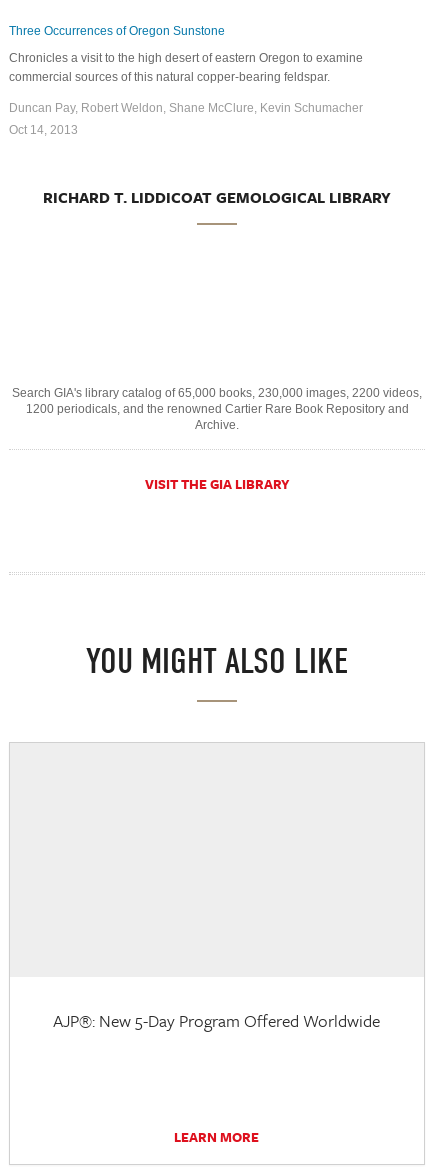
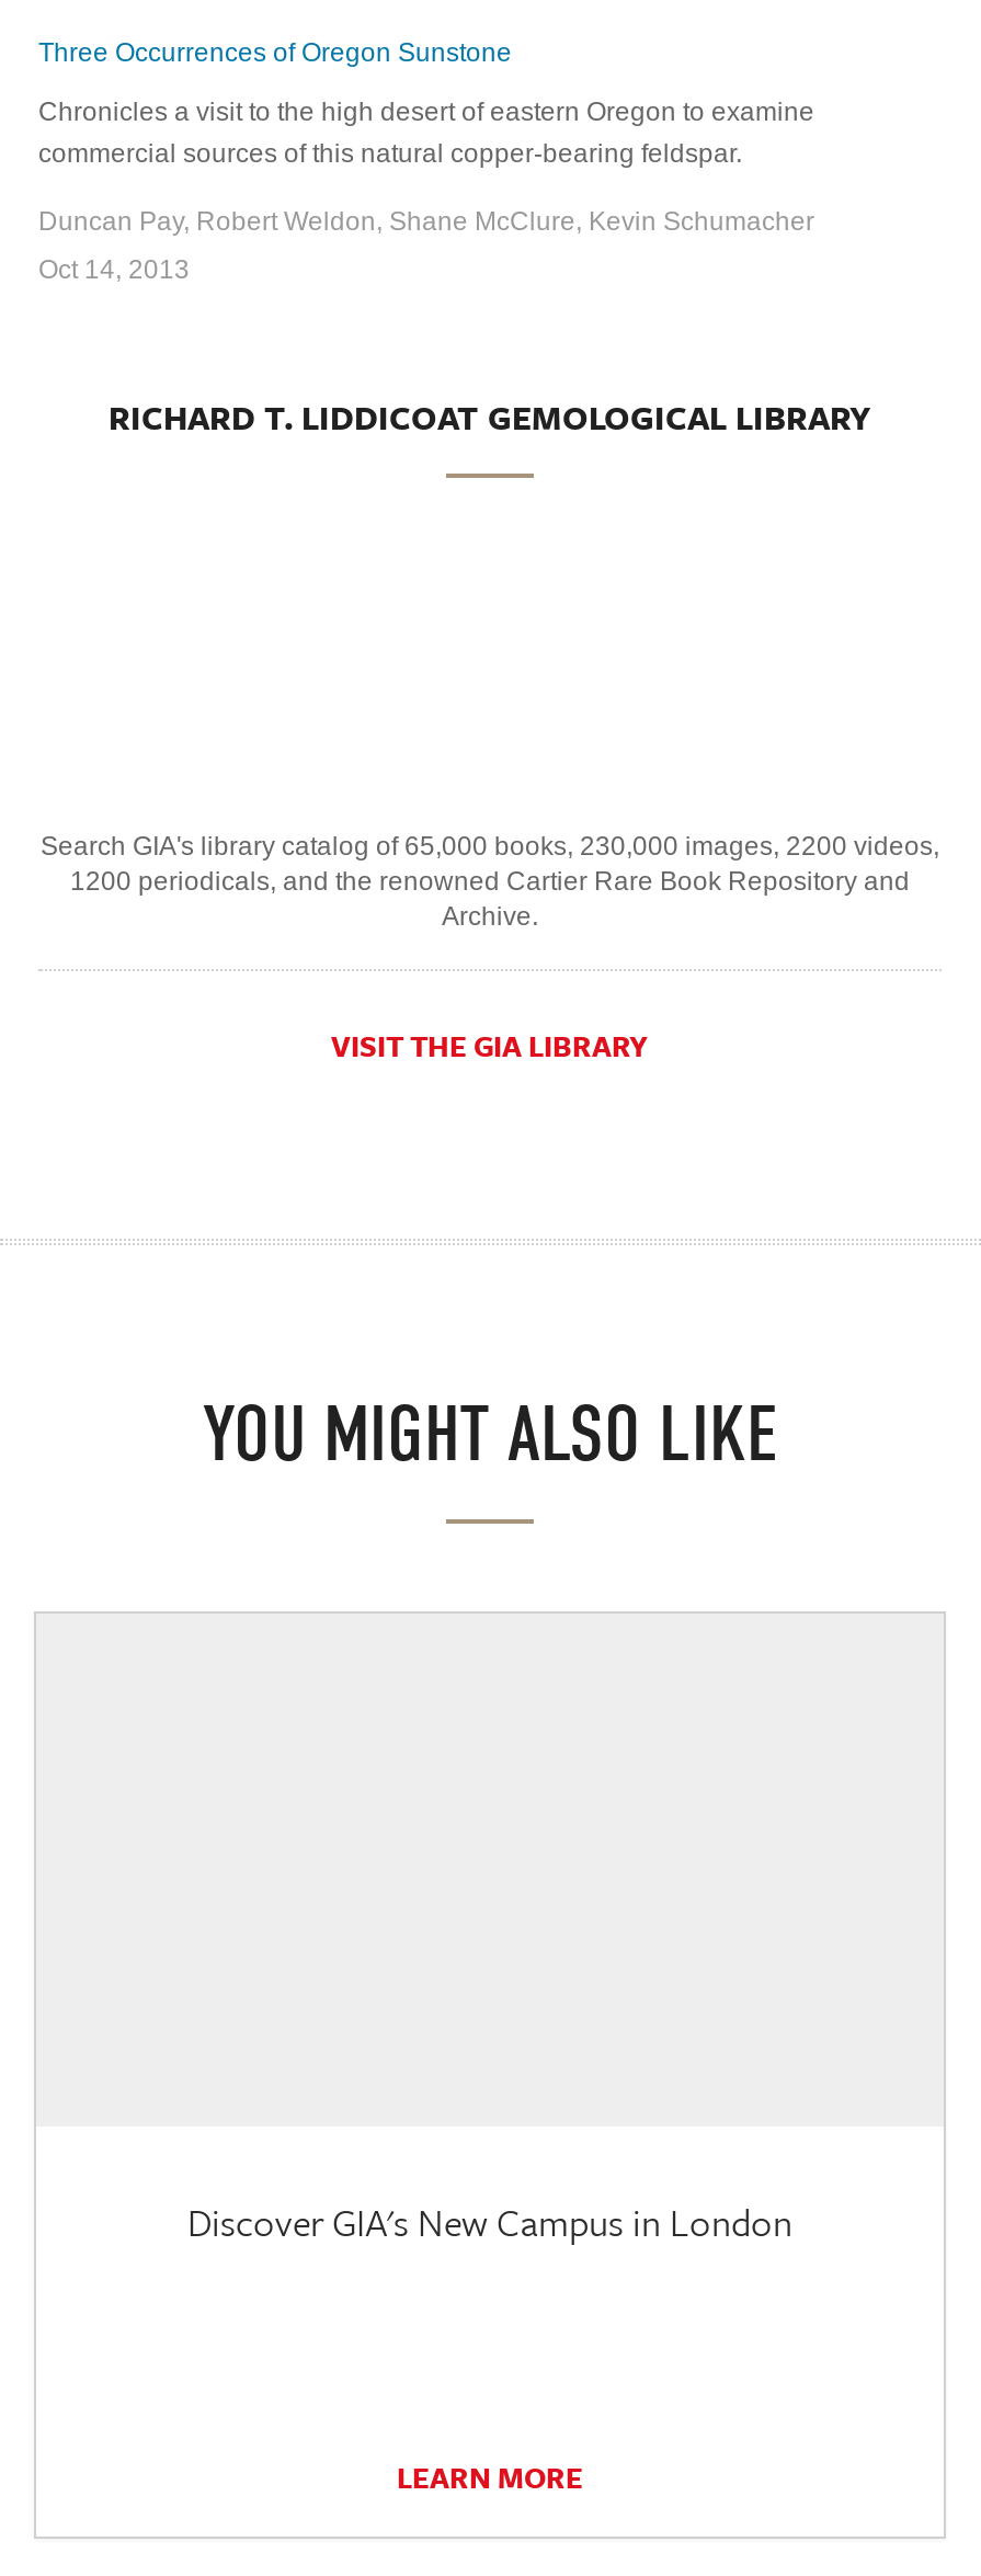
- AJP®: New 5-Day Program Offered Worldwide
+ Discover GIA's New Campus in London
